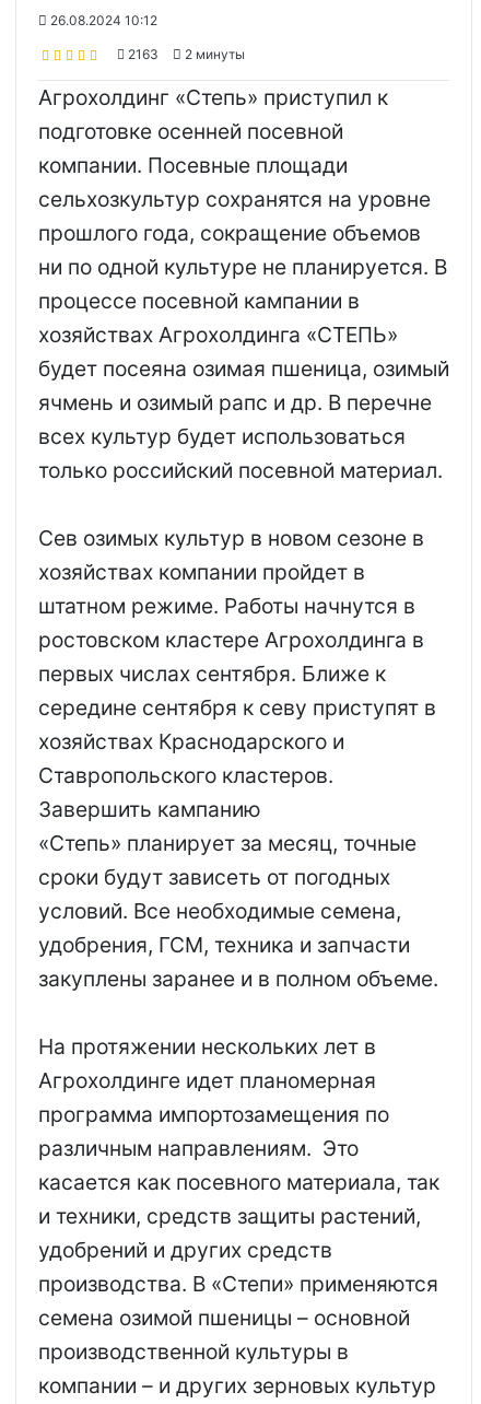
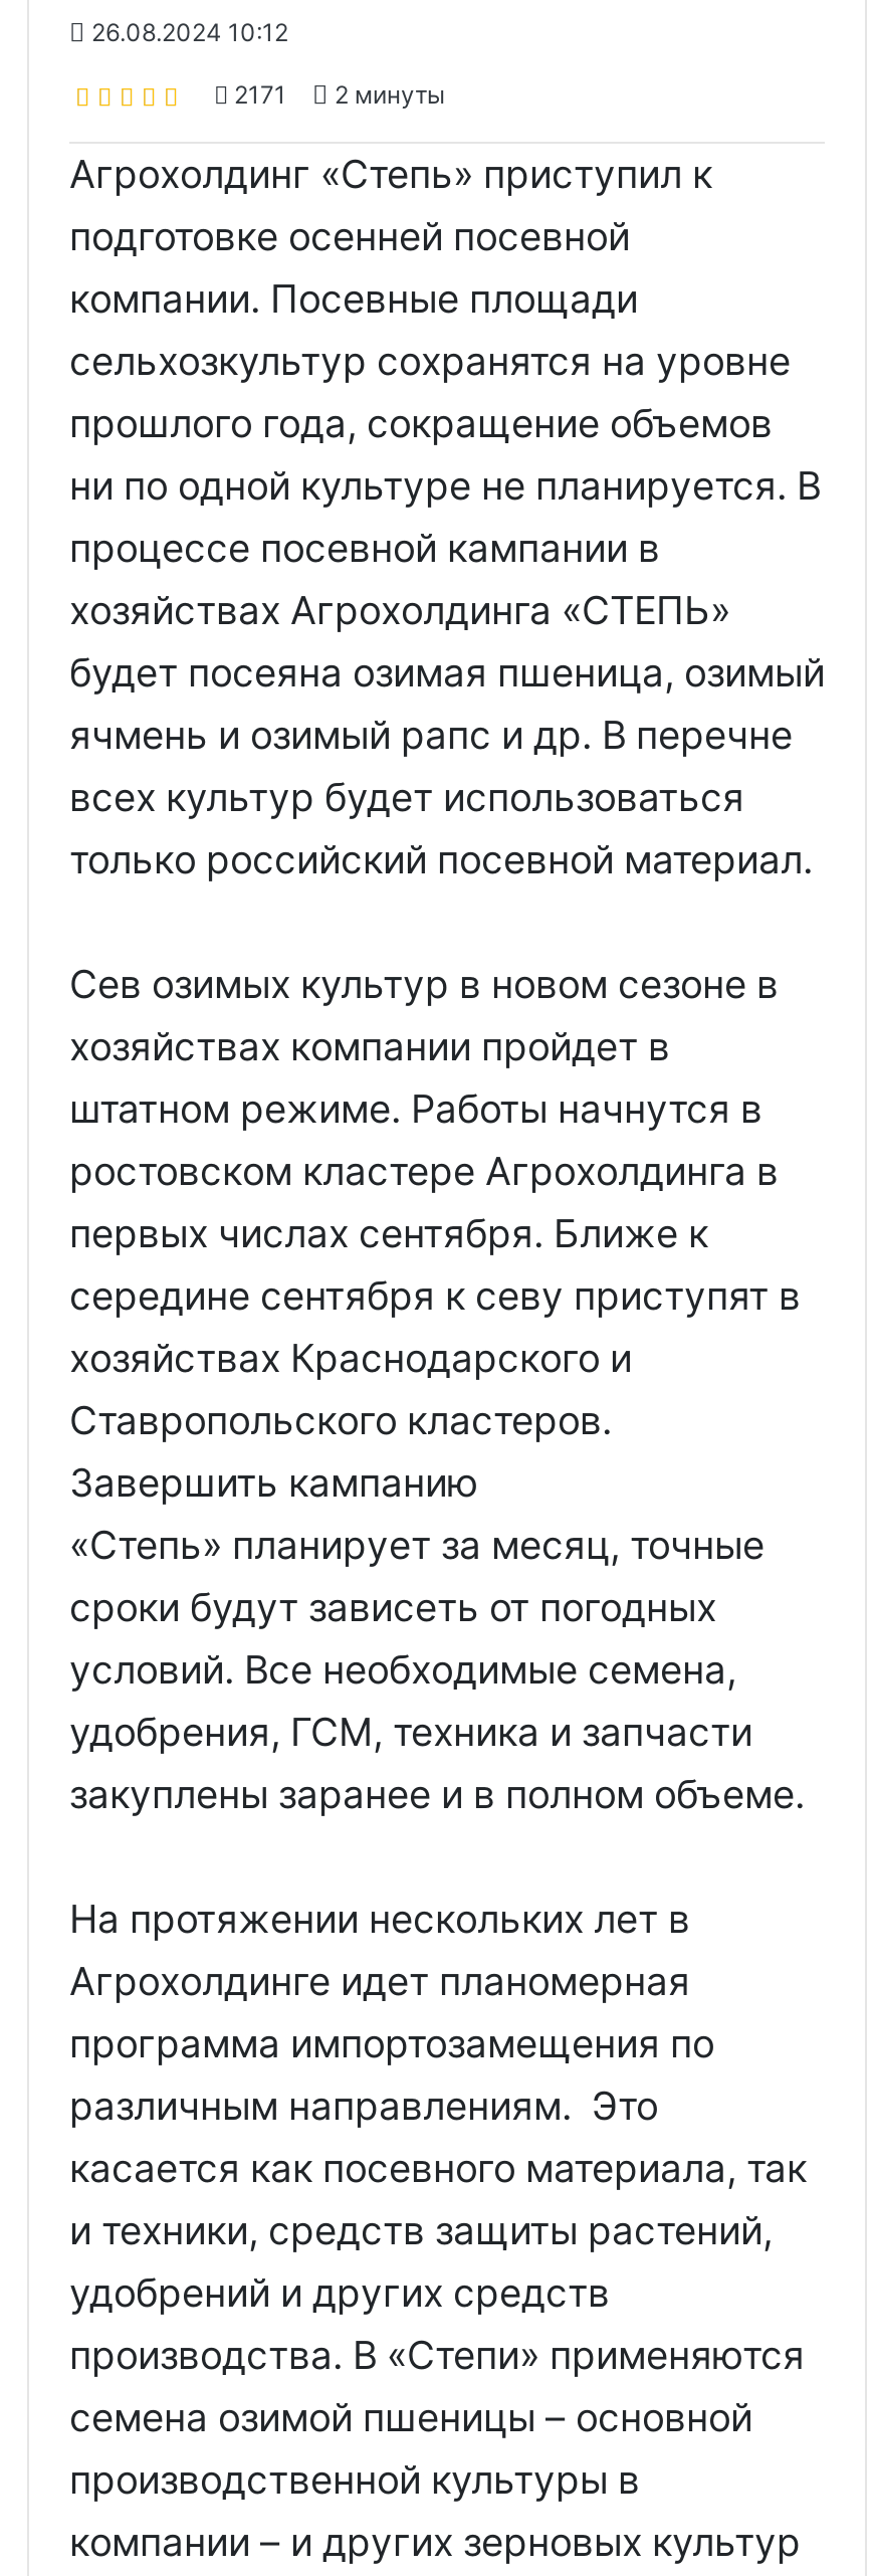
- 2163
+ 2171
